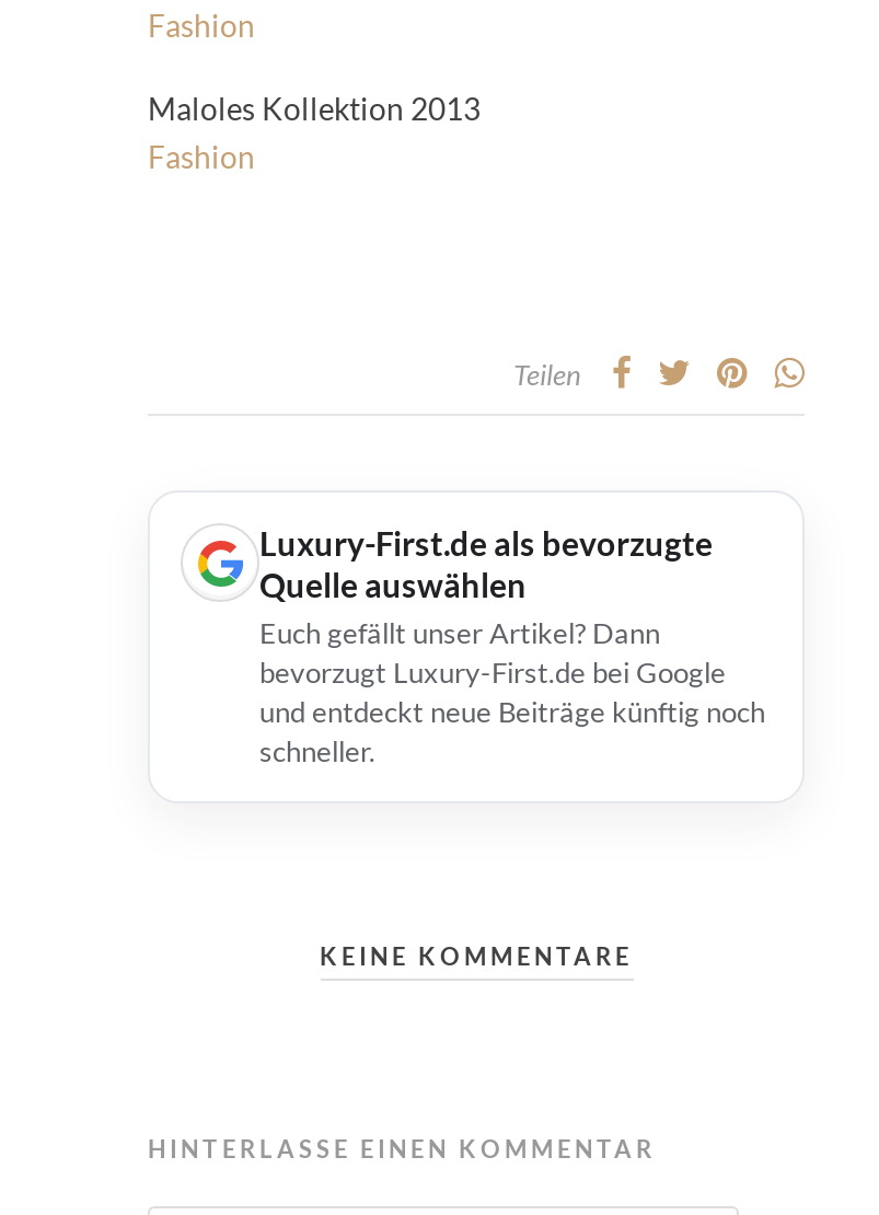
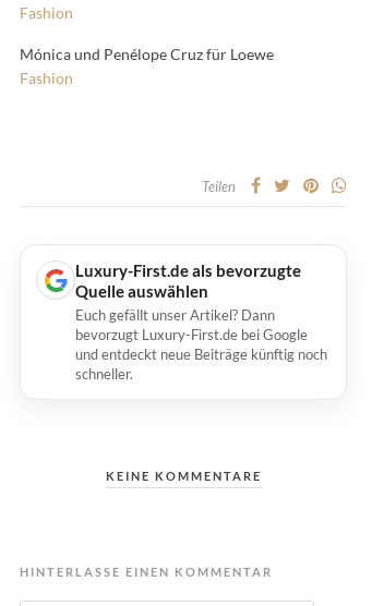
- Maloles Kollektion 2013
+ Mónica und Penélope Cruz für Loewe
